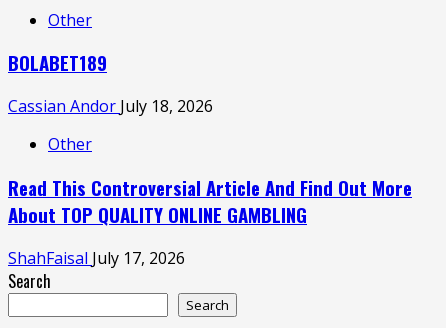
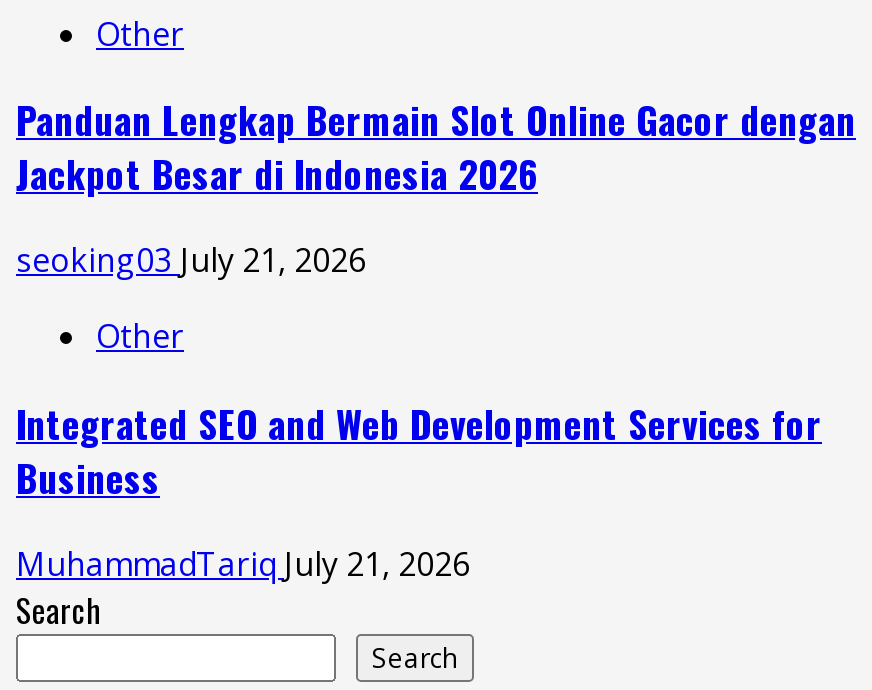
- BOLABET189
+ Panduan Lengkap Bermain Slot Online Gacor dengan
+ Jackpot Besar di Indonesia 2026

- Cassian Andor July 18, 2026
+ seoking03 July 21, 2026

- Read This Controversial Article And Find Out More
- About TOP QUALITY ONLINE GAMBLING
+ Integrated SEO and Web Development Services for
+ Business

- ShahFaisal July 17, 2026
+ MuhammadTariq July 21, 2026
